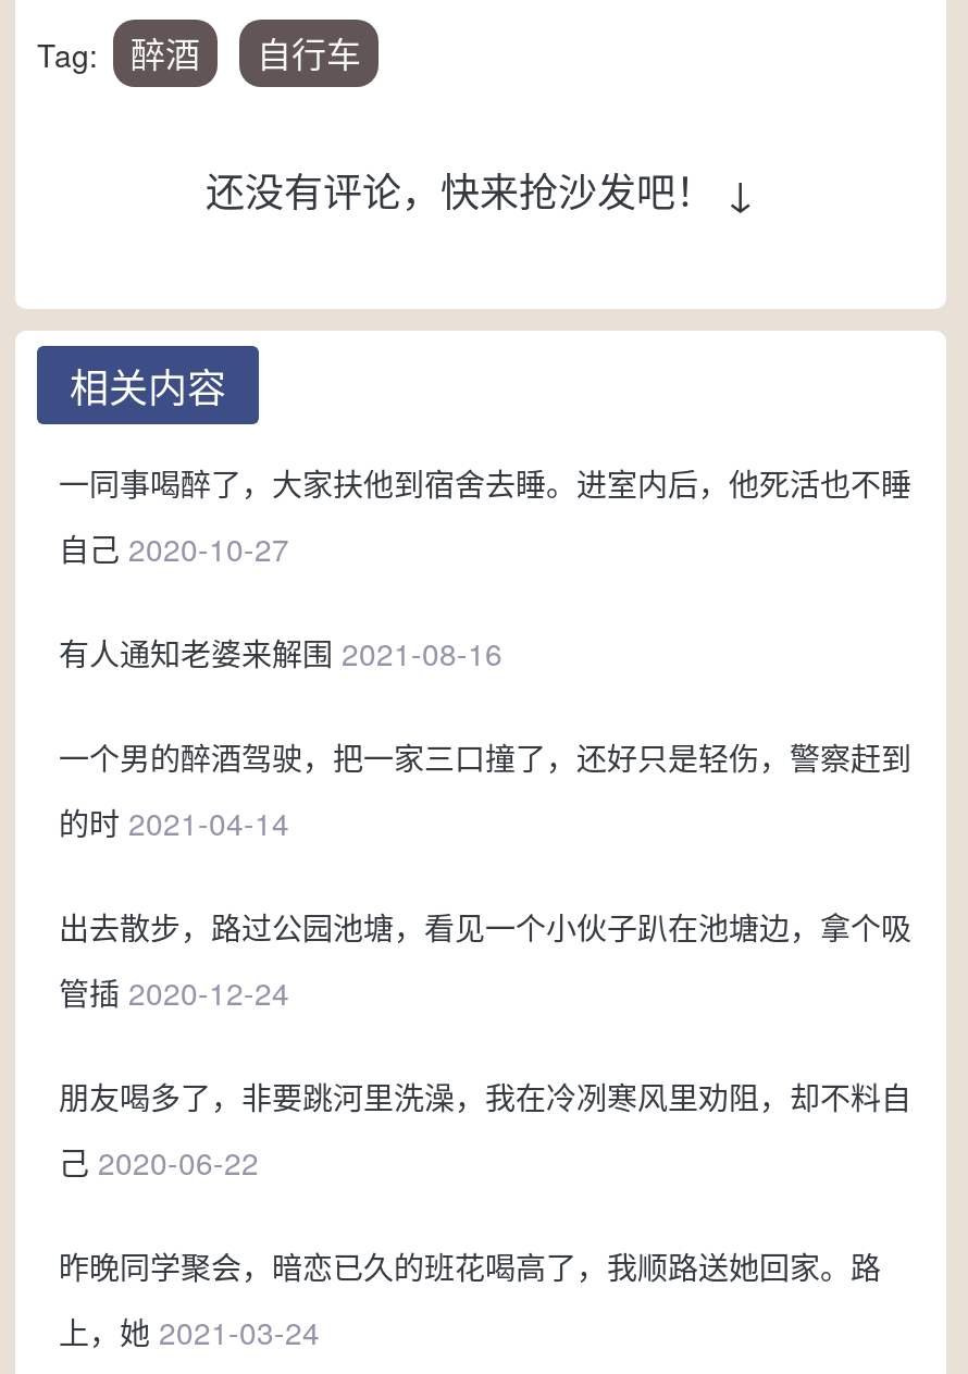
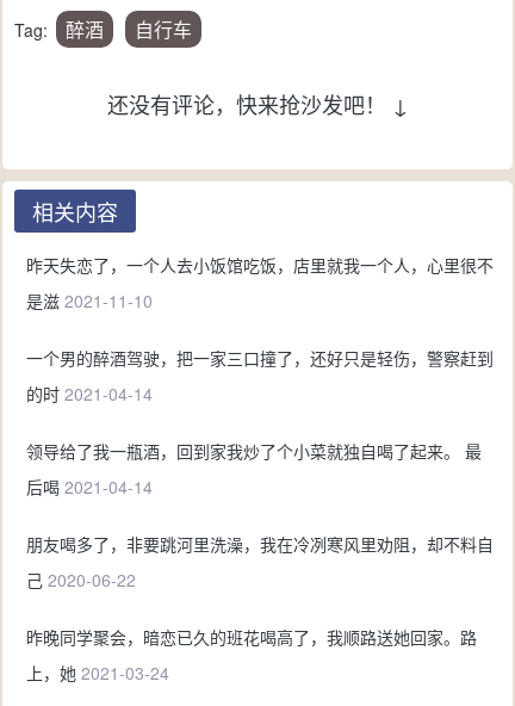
- 一同事喝醉了，大家扶他到宿舍去睡。进室内后，他死活也不睡
- 自己 2020-10-27
- 有人通知老婆来解围 2021-08-16
+ 昨天失恋了，一个人去小饭馆吃饭，店里就我一个人，心里很不
+ 是滋 2021-11-10

- 出去散步，路过公园池塘，看见一个小伙子趴在池塘边，拿个吸
+ 领导给了我一瓶酒，回到家我炒了个小菜就独自喝了起来。 最

- 管插 2020-12-24
+ 后喝 2021-04-14
